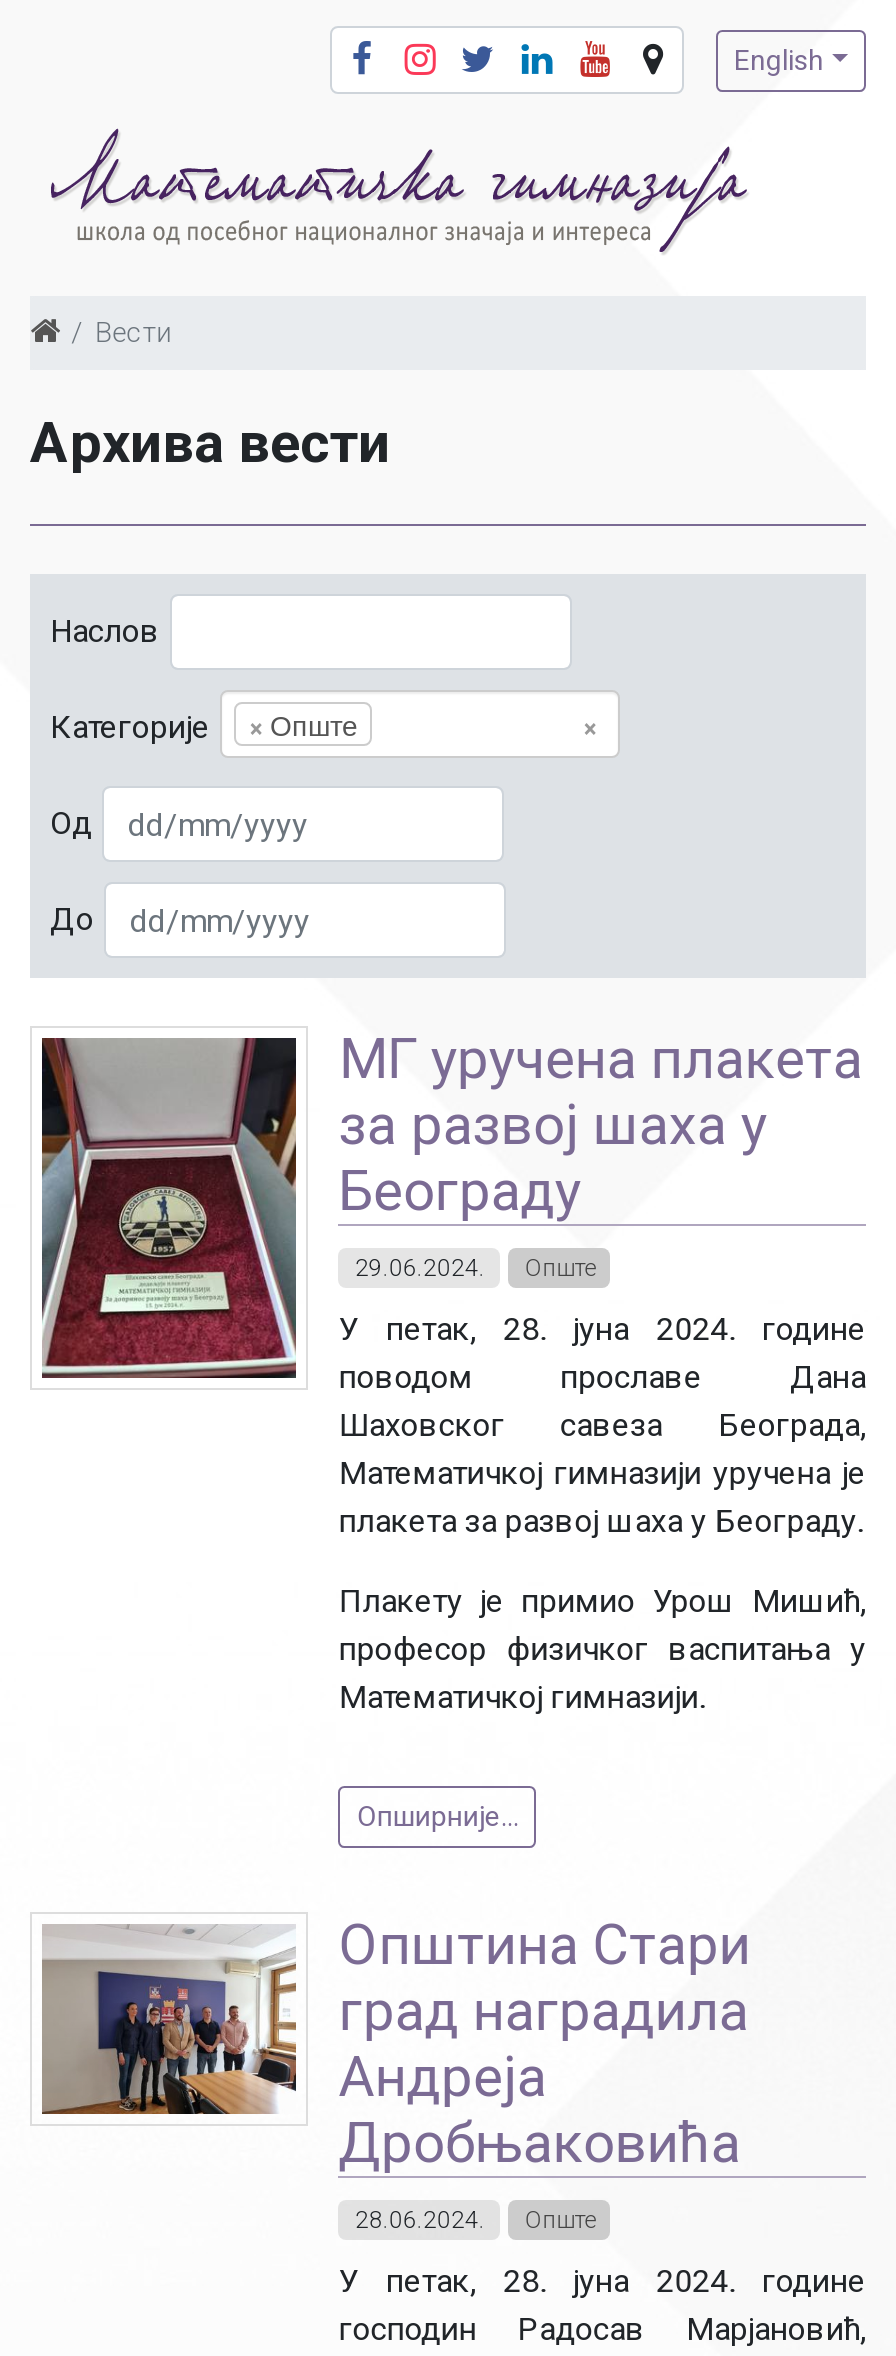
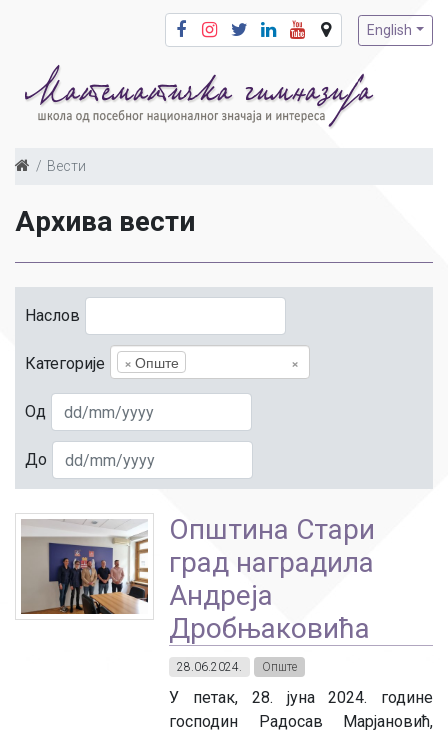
- [image]
- МГ уручена плакета
- за развој шаха у
- Београду
- 29.06.2024.
- Опште
- У петак, 28. јуна 2024. године
- поводом прославе Дана
- Шаховског савеза Београда,
- Математичкој гимназији уручена је
- плакета за развој шаха у Београду.
- Плакету је примио Урош Мишић,
- професор физичког васпитања у
- Математичкој гимназији.
- Опширније...
